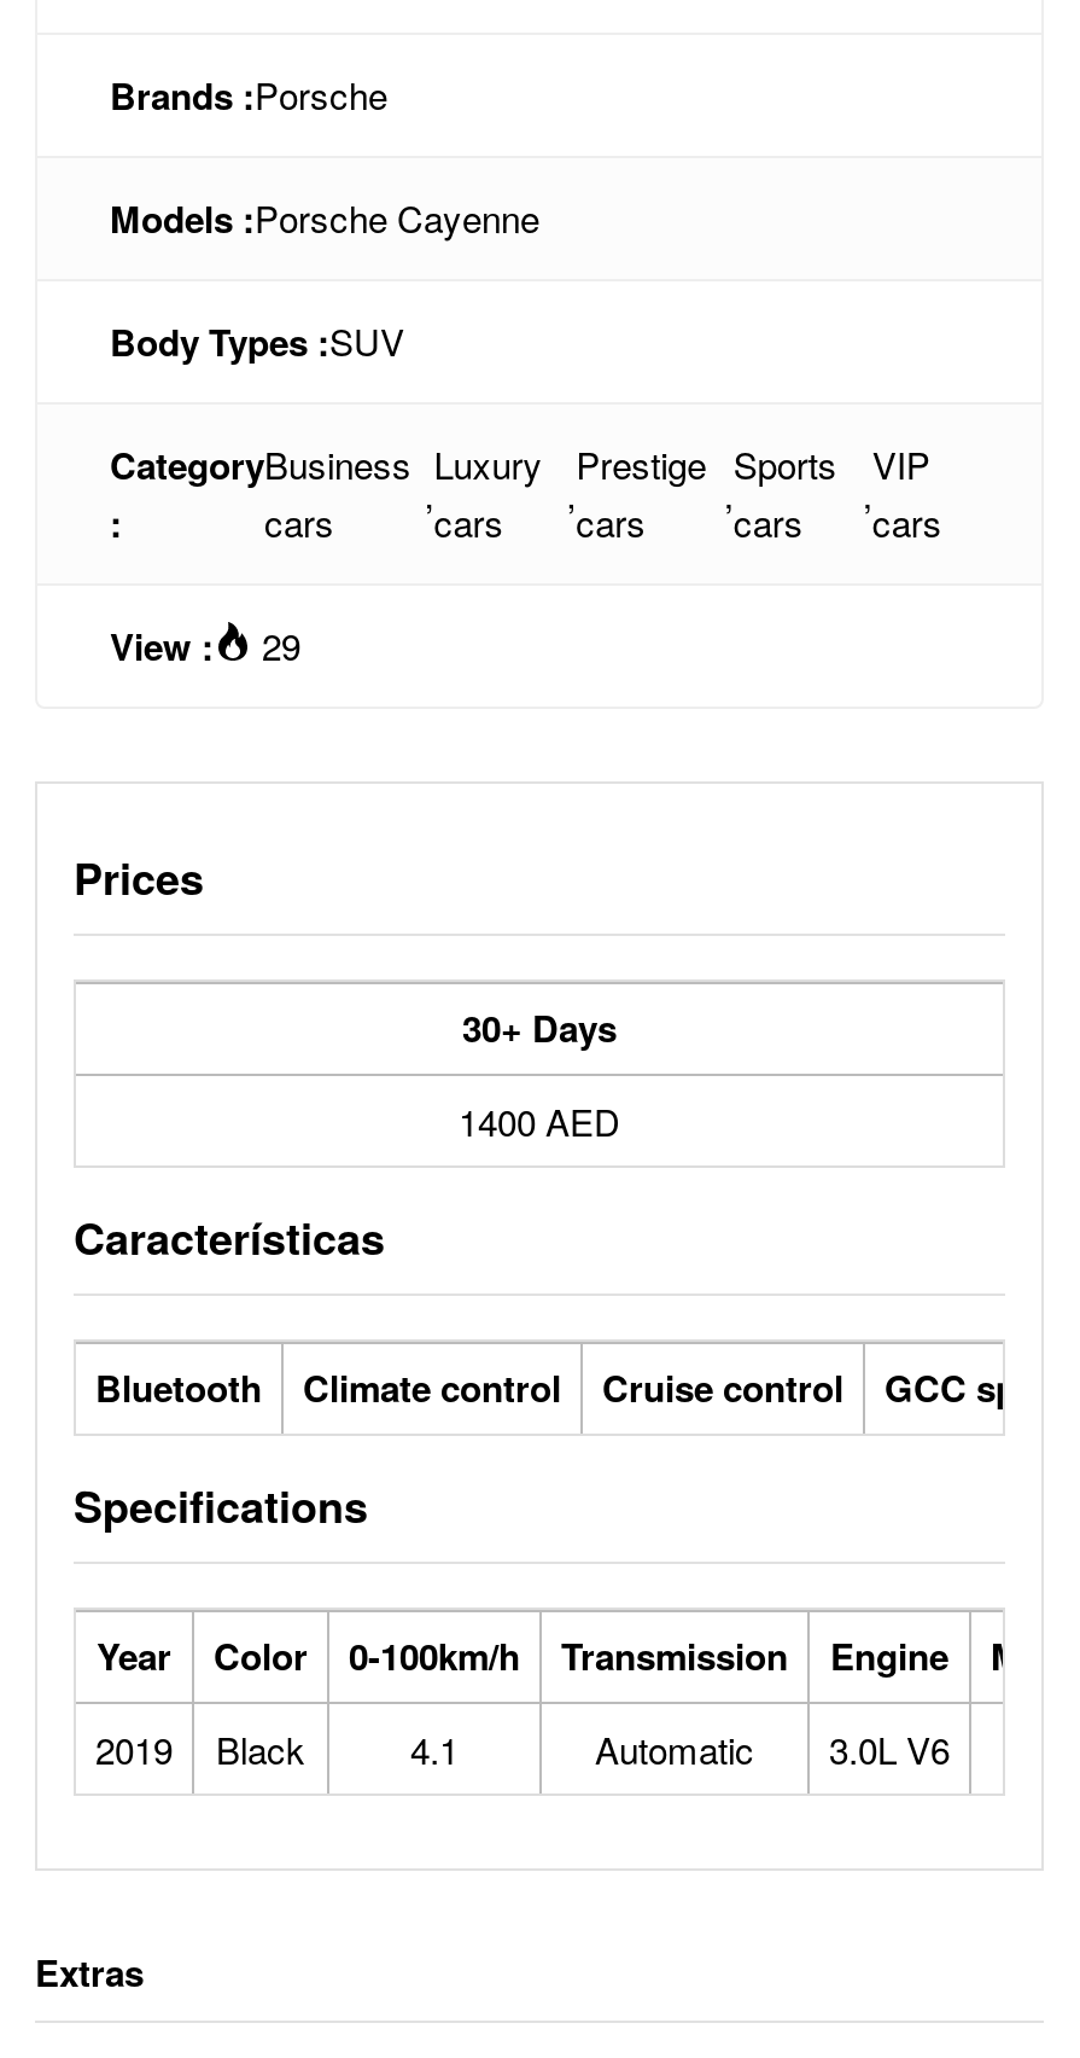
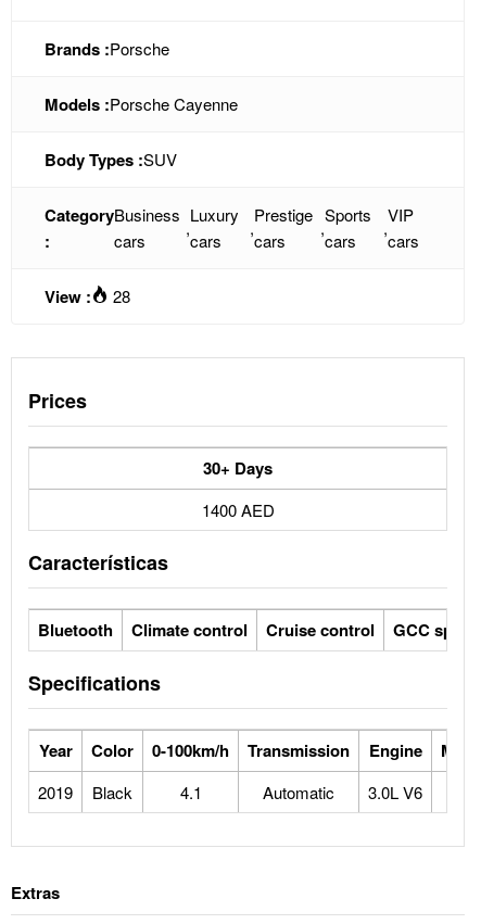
- View : 29
+ View : 28
